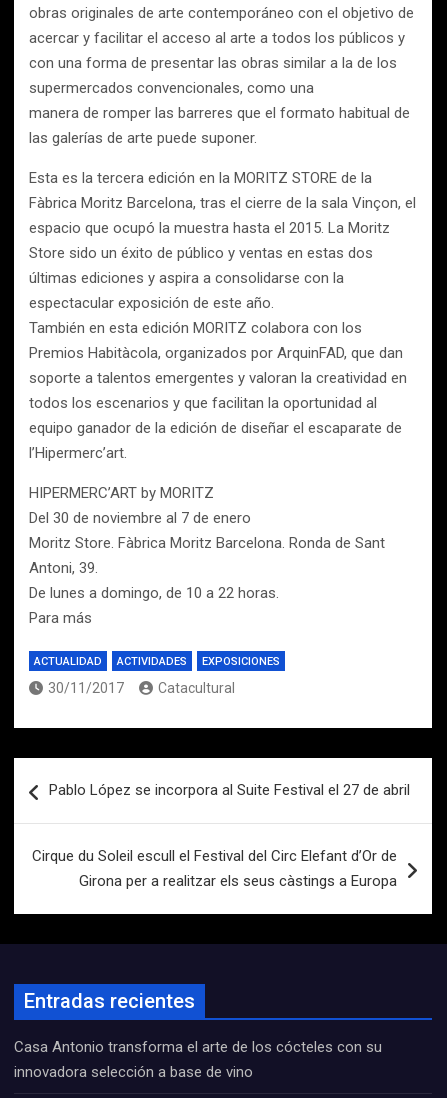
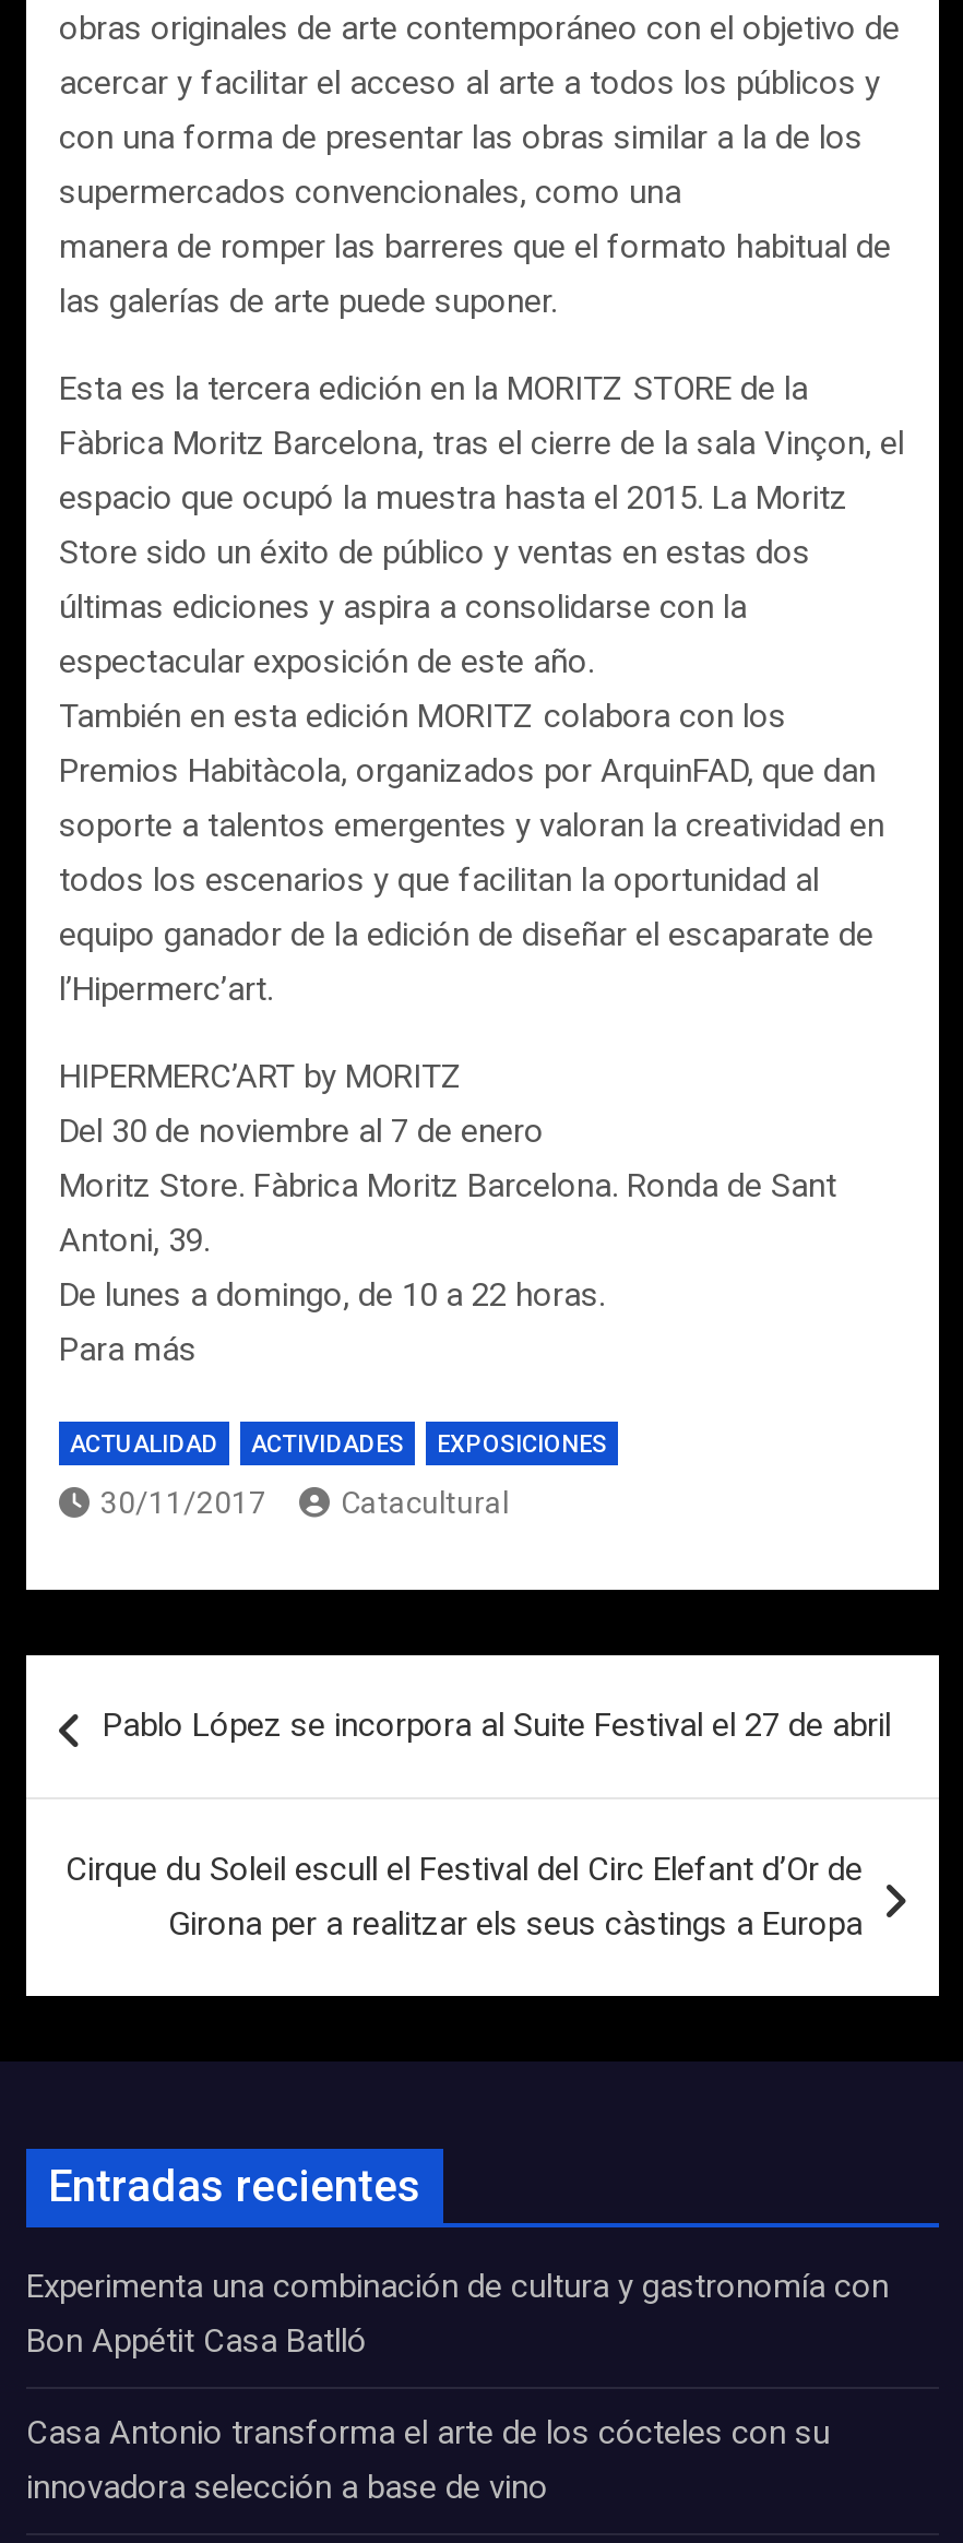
+ Experimenta una combinación de cultura y gastronomía con
+ Bon Appétit Casa Batlló
